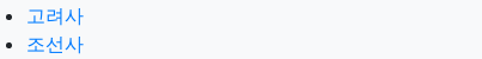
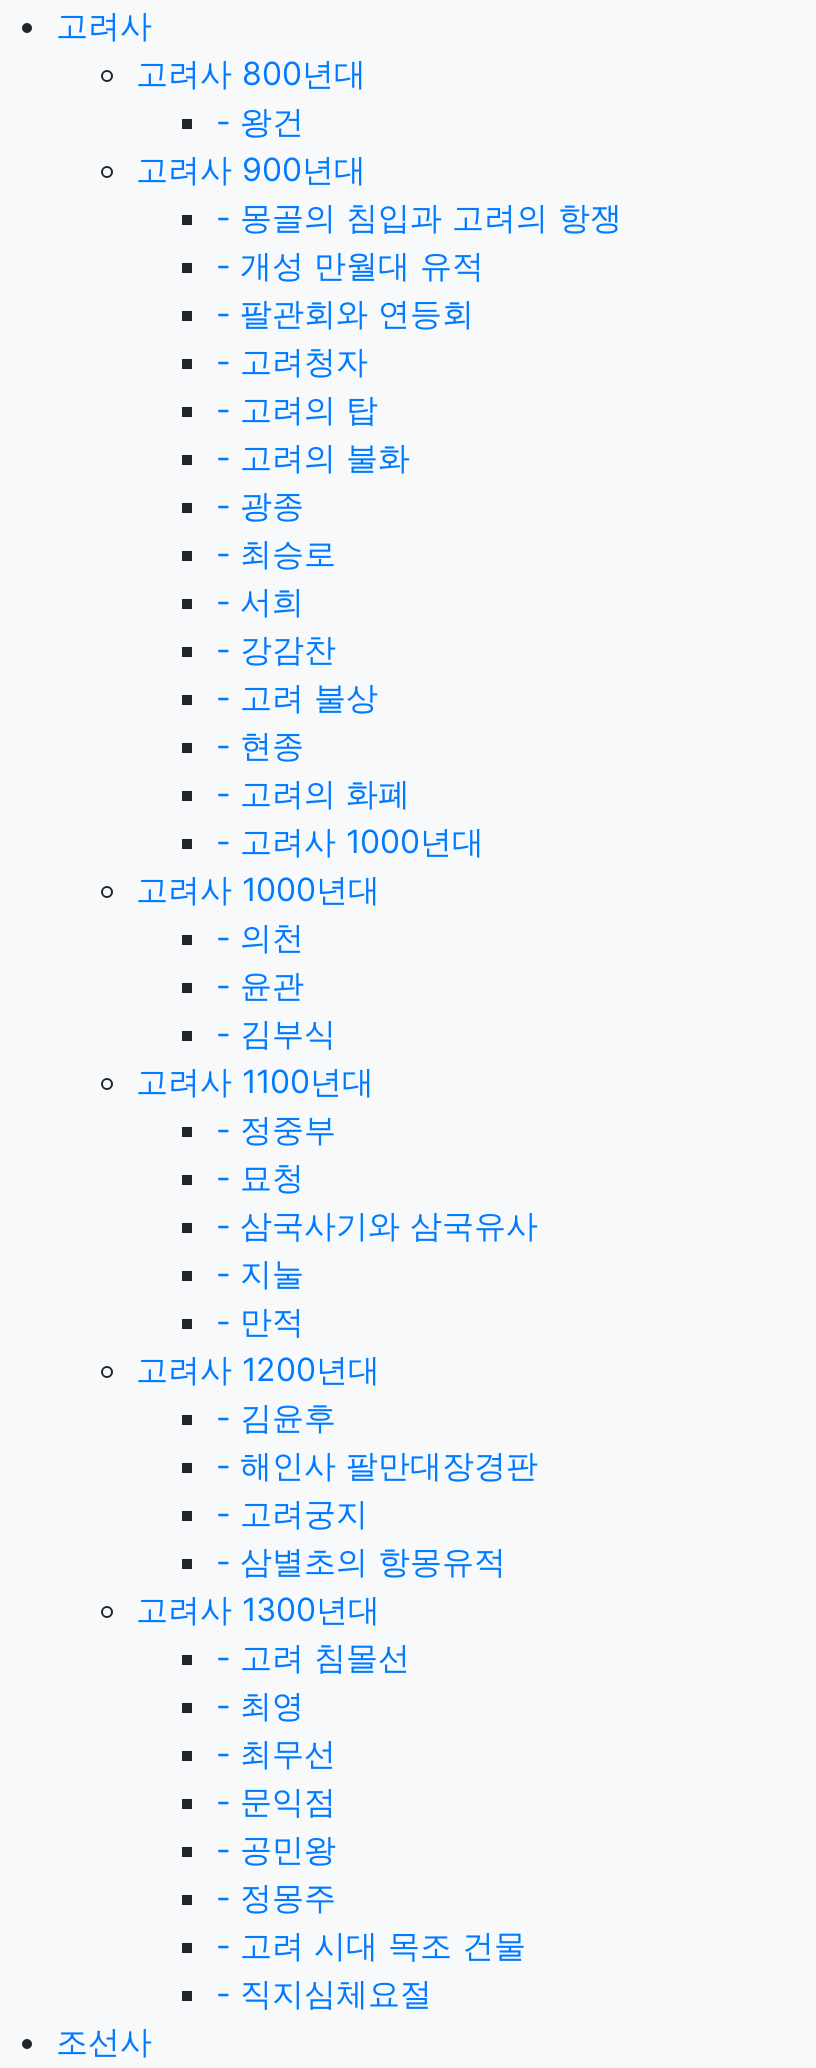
+ 고려사 800년대
+ - 왕건
+ 고려사 900년대
+ - 몽골의 침입과 고려의 항쟁
+ - 개성 만월대 유적
+ - 팔관회와 연등회
+ - 고려청자
+ - 고려의 탑
+ - 고려의 불화
+ - 광종
+ - 최승로
+ - 서희
+ - 강감찬
+ - 고려 불상
+ - 현종
+ - 고려의 화폐
+ - 고려사 1000년대
+ 고려사 1000년대
+ - 의천
+ - 윤관
+ - 김부식
+ 고려사 1100년대
+ - 정중부
+ - 묘청
+ - 삼국사기와 삼국유사
+ - 지눌
+ - 만적
+ 고려사 1200년대
+ - 김윤후
+ - 해인사 팔만대장경판
+ - 고려궁지
+ - 삼별초의 항몽유적
+ 고려사 1300년대
+ - 고려 침몰선
+ - 최영
+ - 최무선
+ - 문익점
+ - 공민왕
+ - 정몽주
+ - 고려 시대 목조 건물
+ - 직지심체요절
